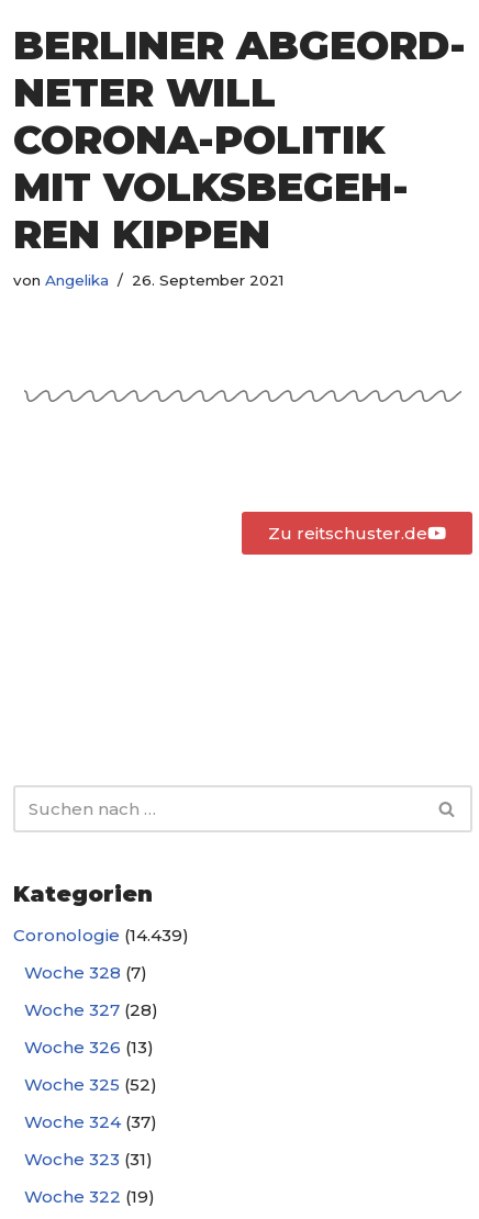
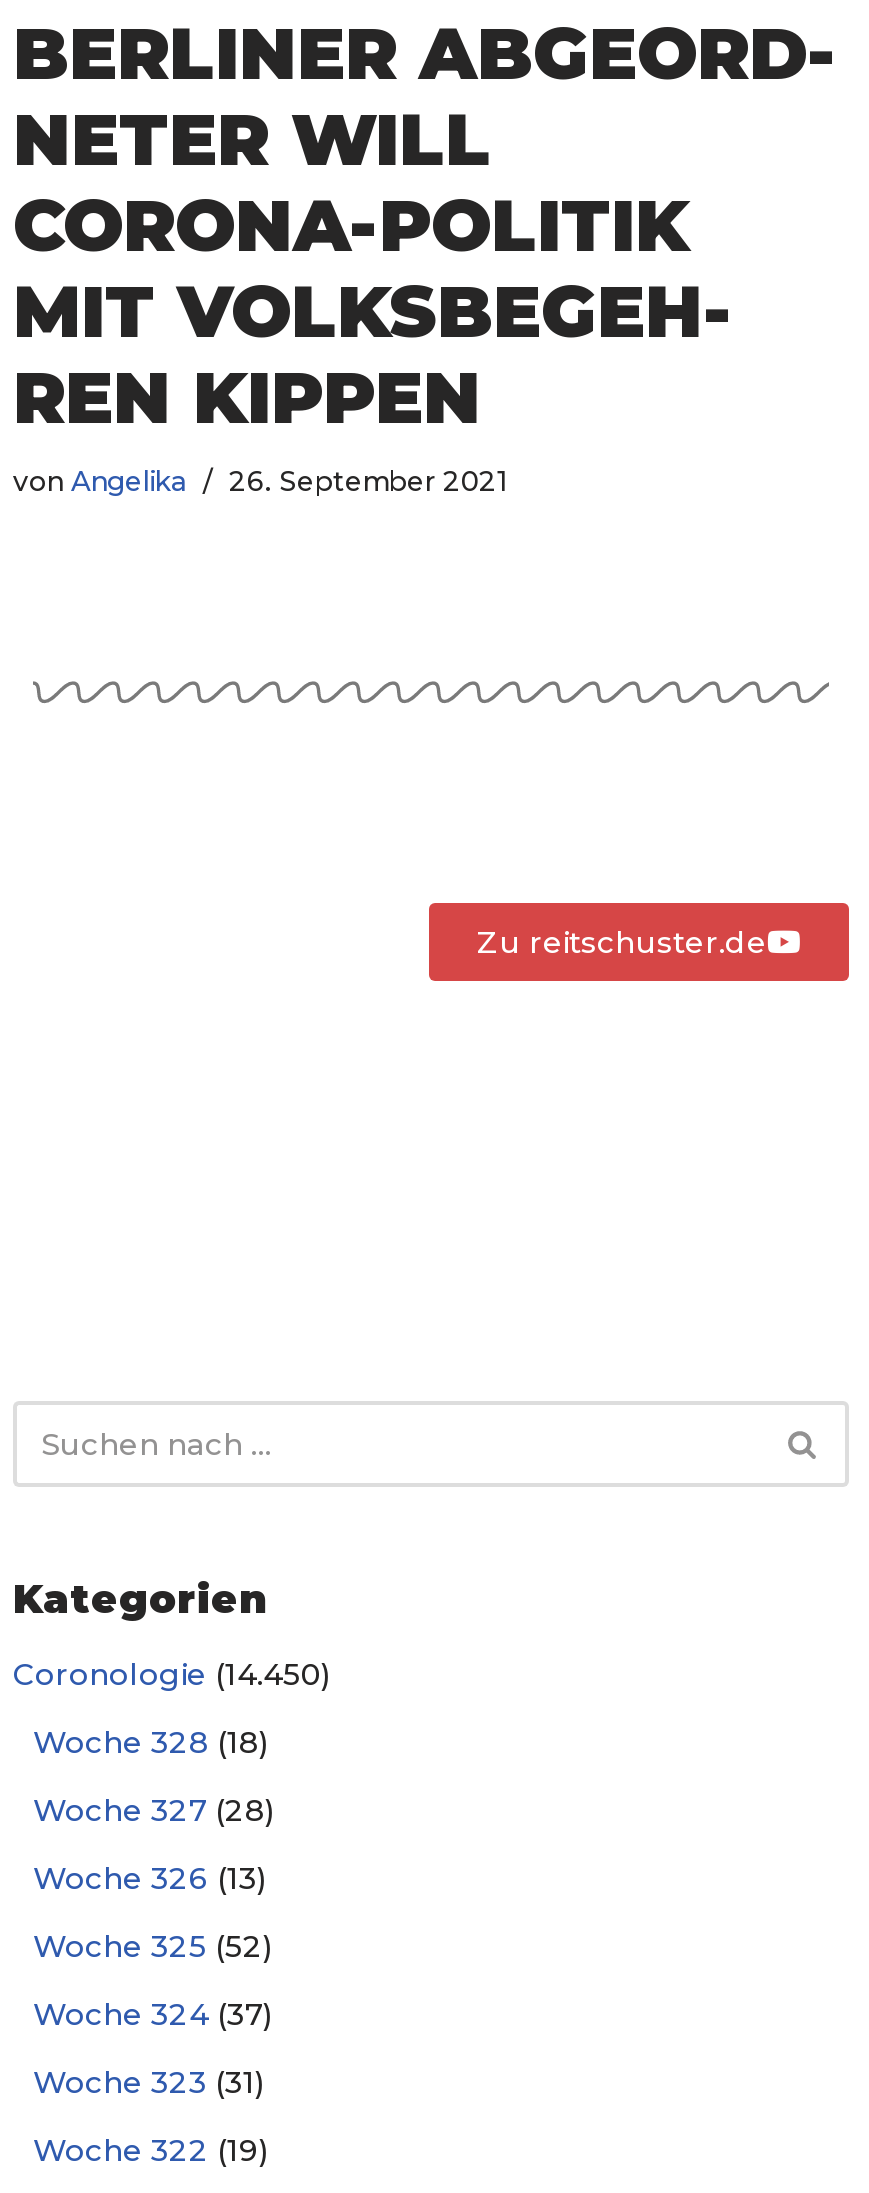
- Coronologie (14.439)
+ Coronologie (14.450)

- Woche 328 (7)
+ Woche 328 (18)
